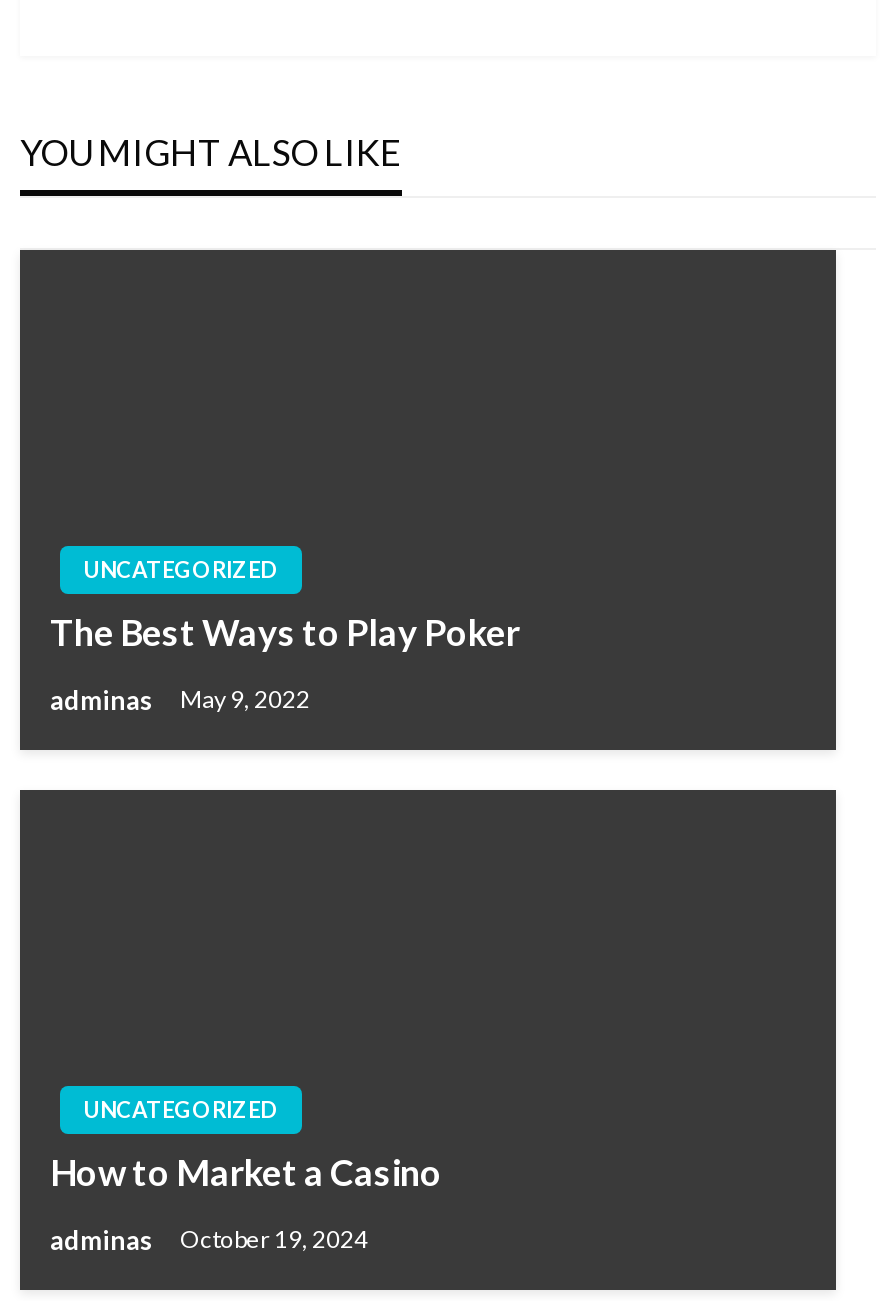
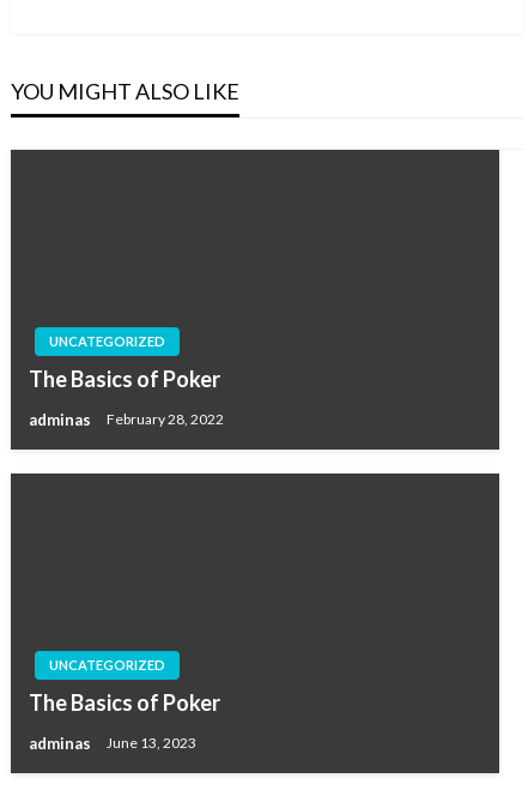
- The Best Ways to Play Poker
+ The Basics of Poker

- adminas May 9, 2022
+ adminas February 28, 2022

- How to Market a Casino
+ The Basics of Poker

- adminas October 19, 2024
+ adminas June 13, 2023
